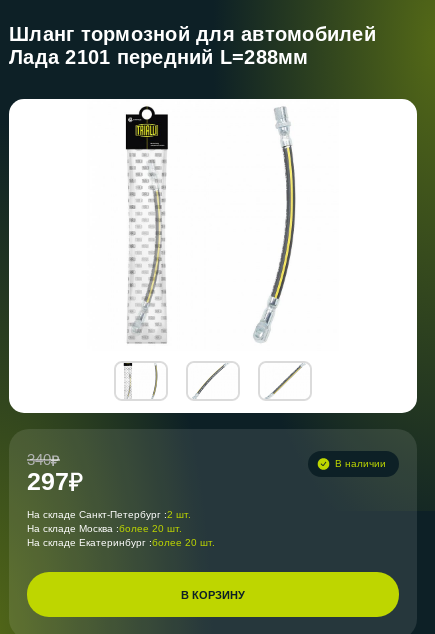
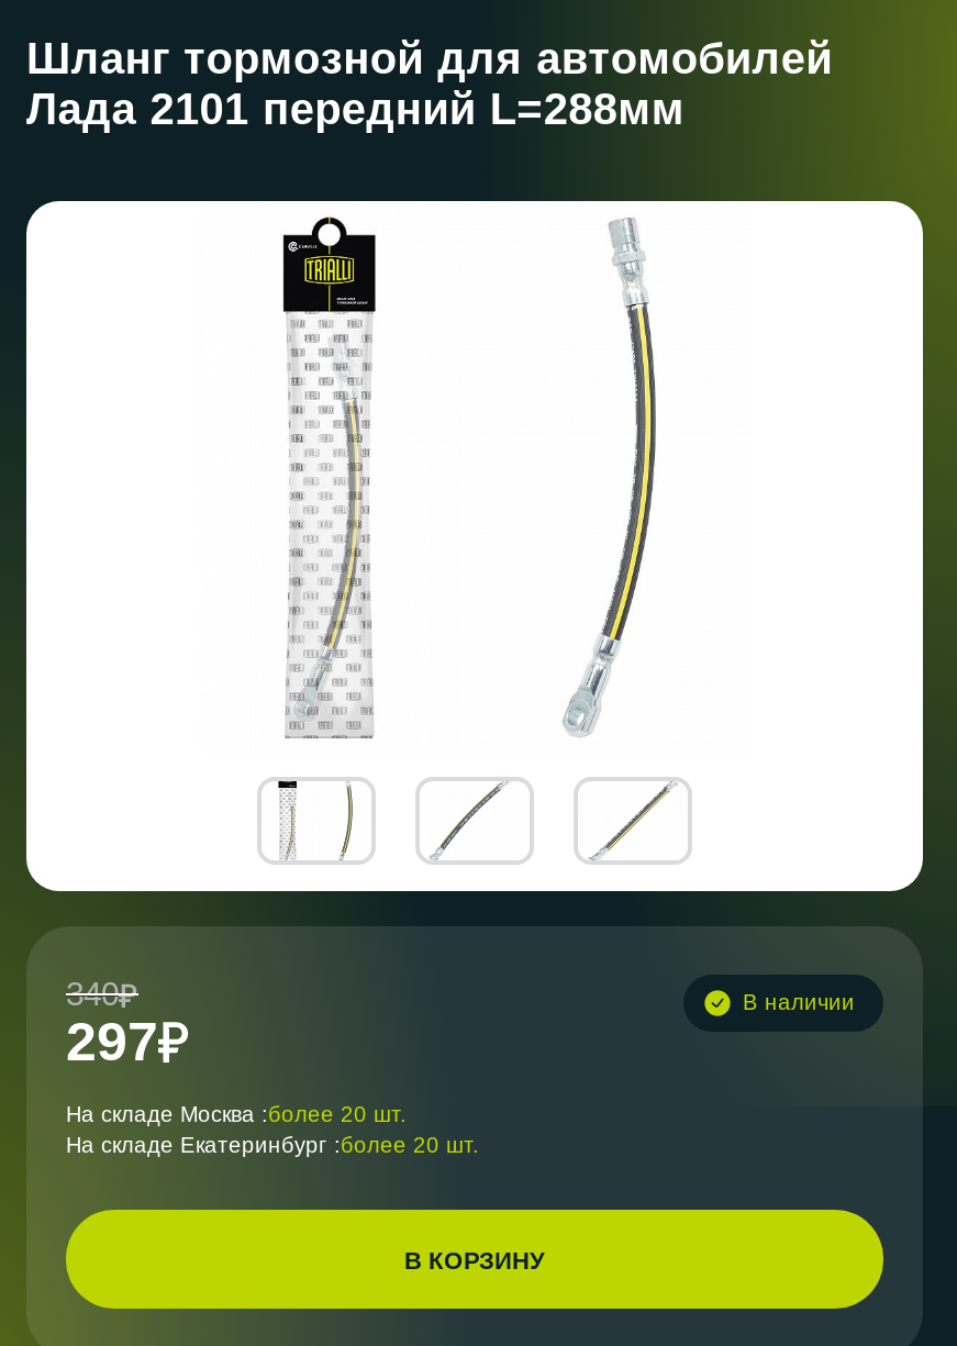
- На складе Санкт-Петербург : 2 шт.
